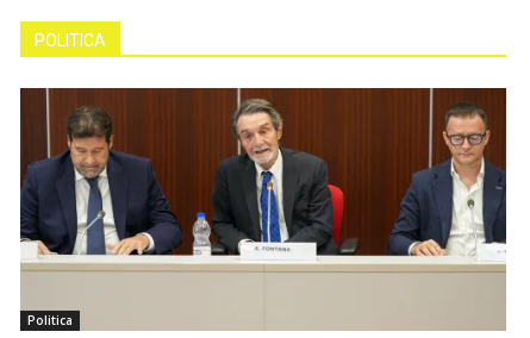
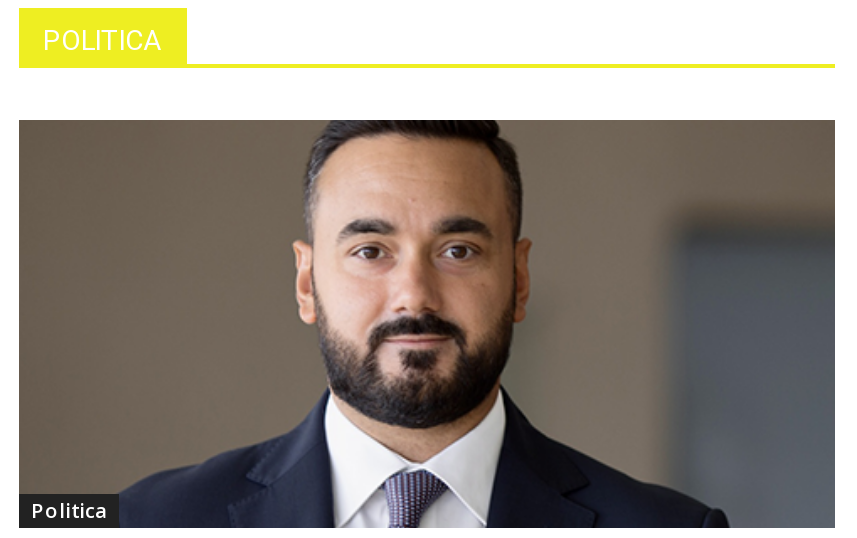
- [image]
+ [image]
